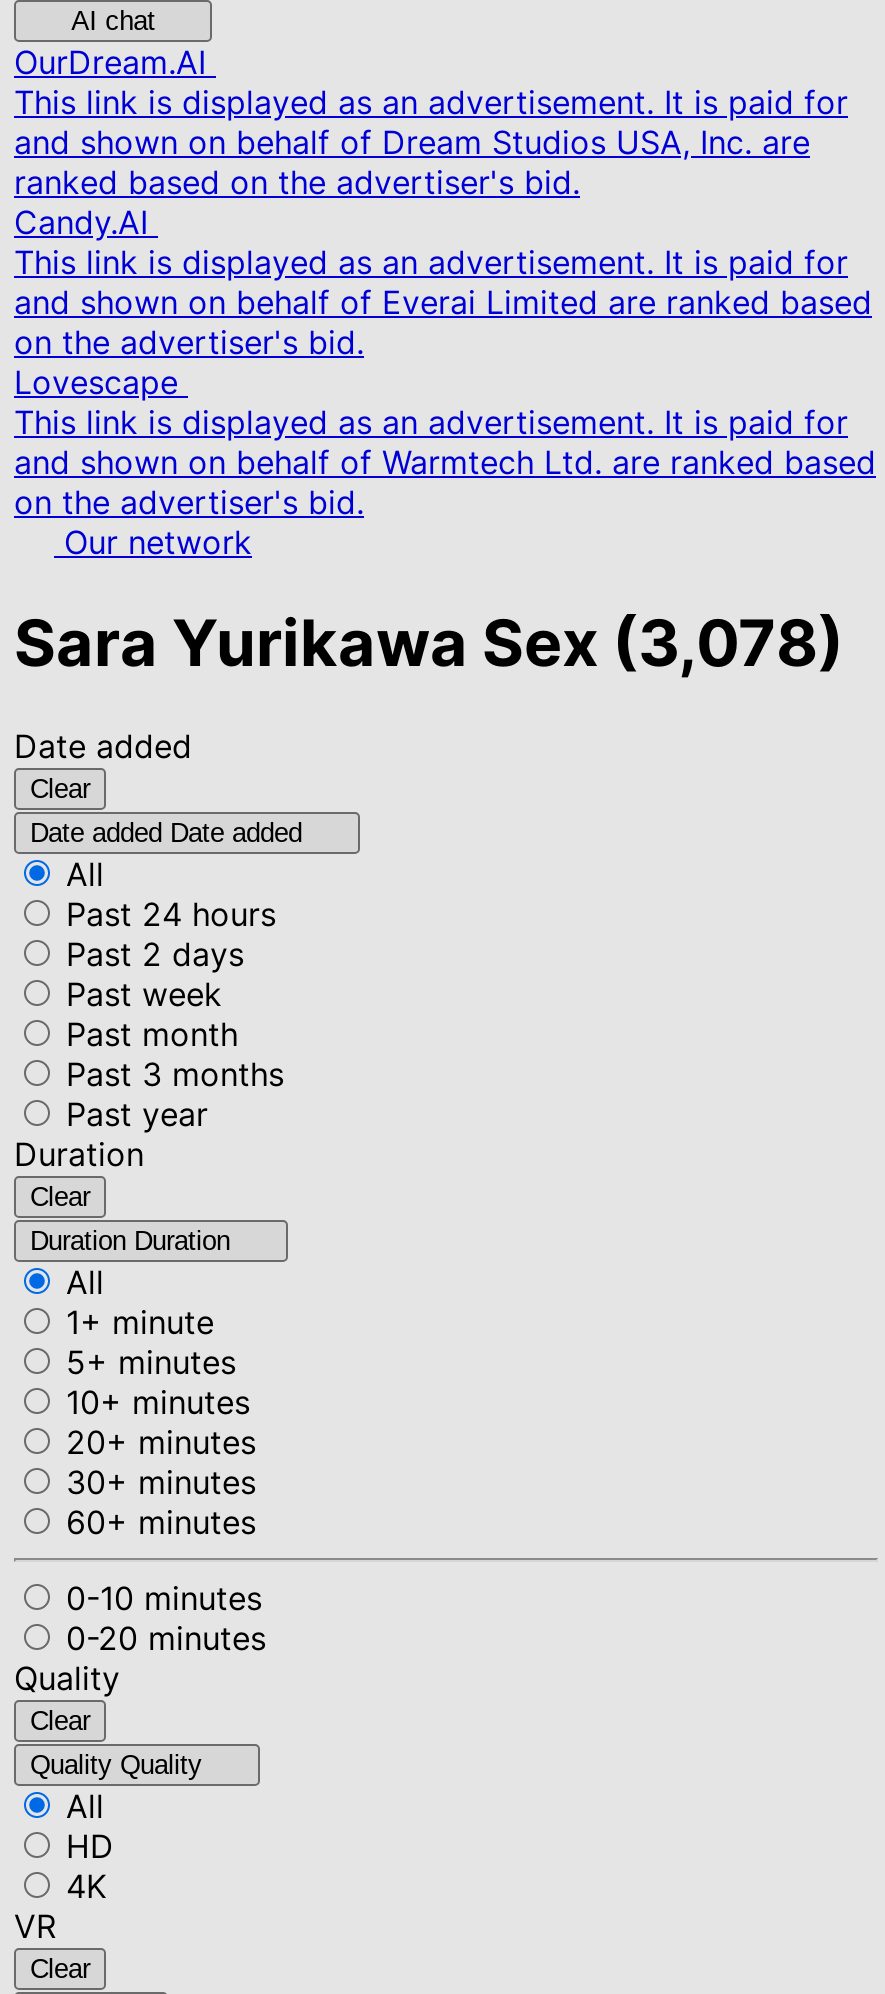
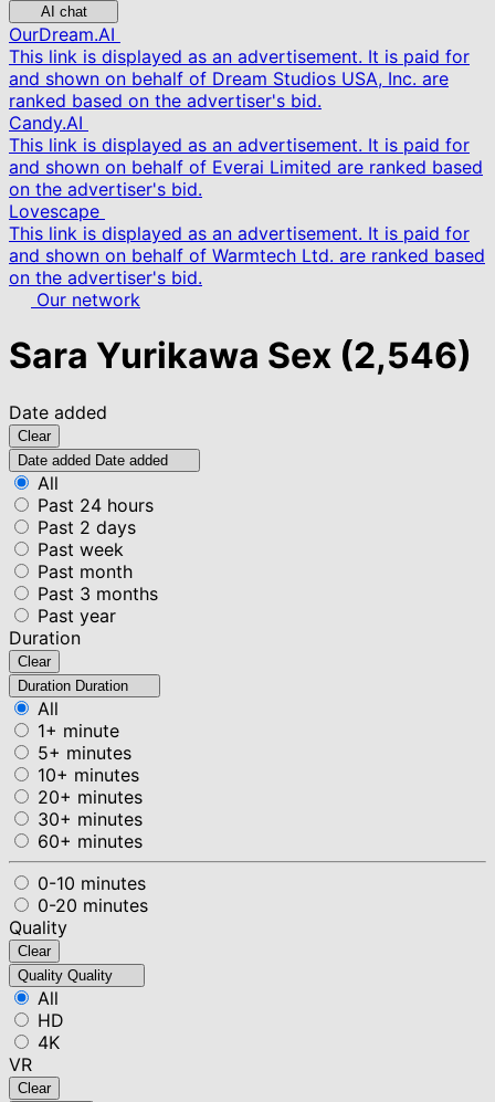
- Sara Yurikawa Sex (3,078)
+ Sara Yurikawa Sex (2,546)
